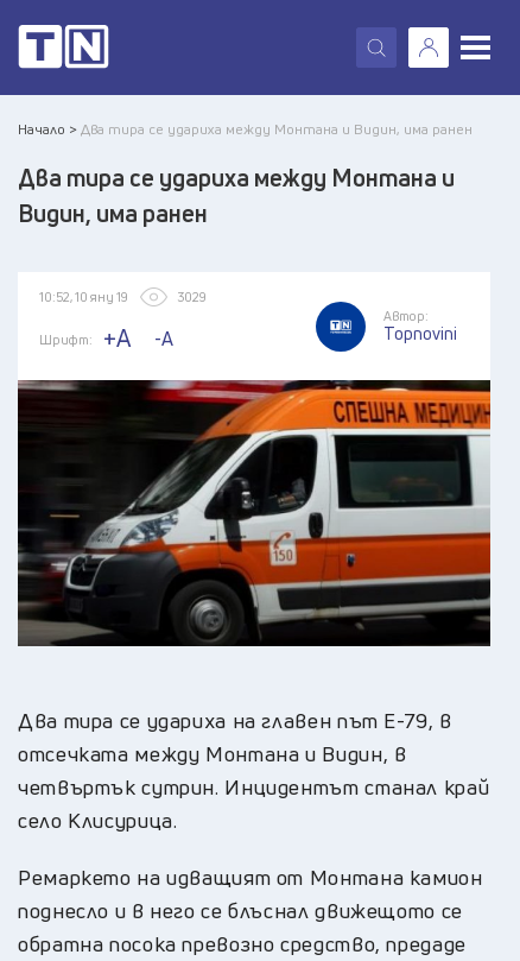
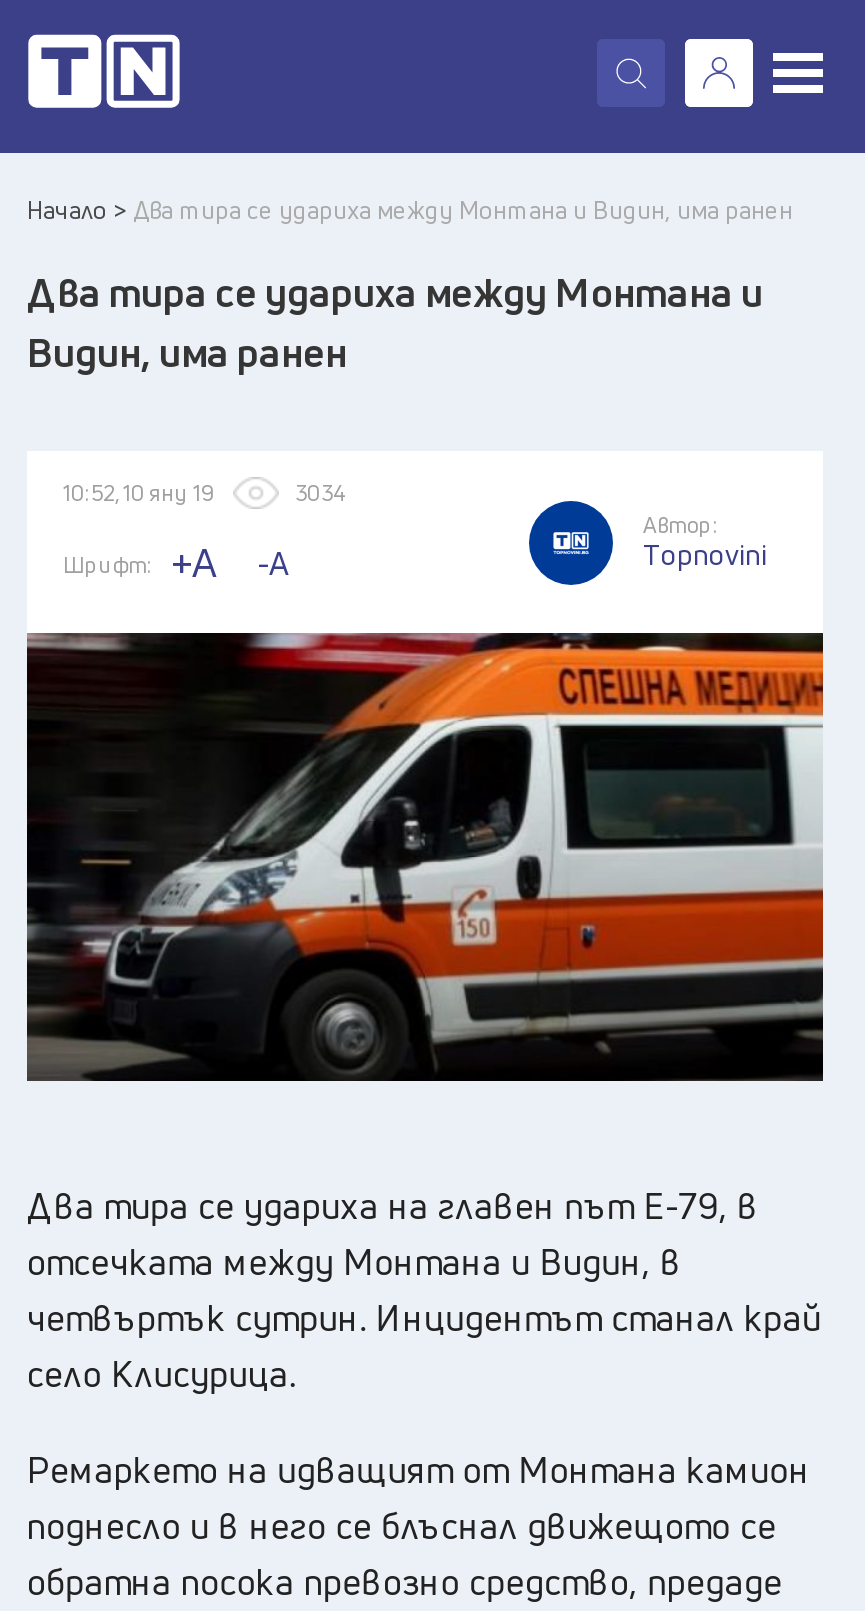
- 3029
+ 3034
